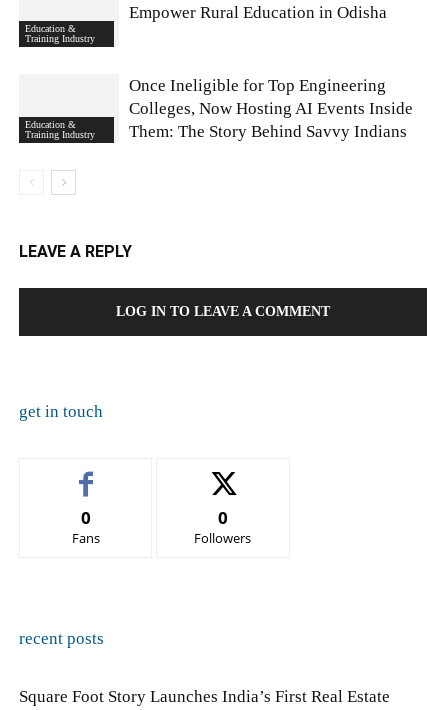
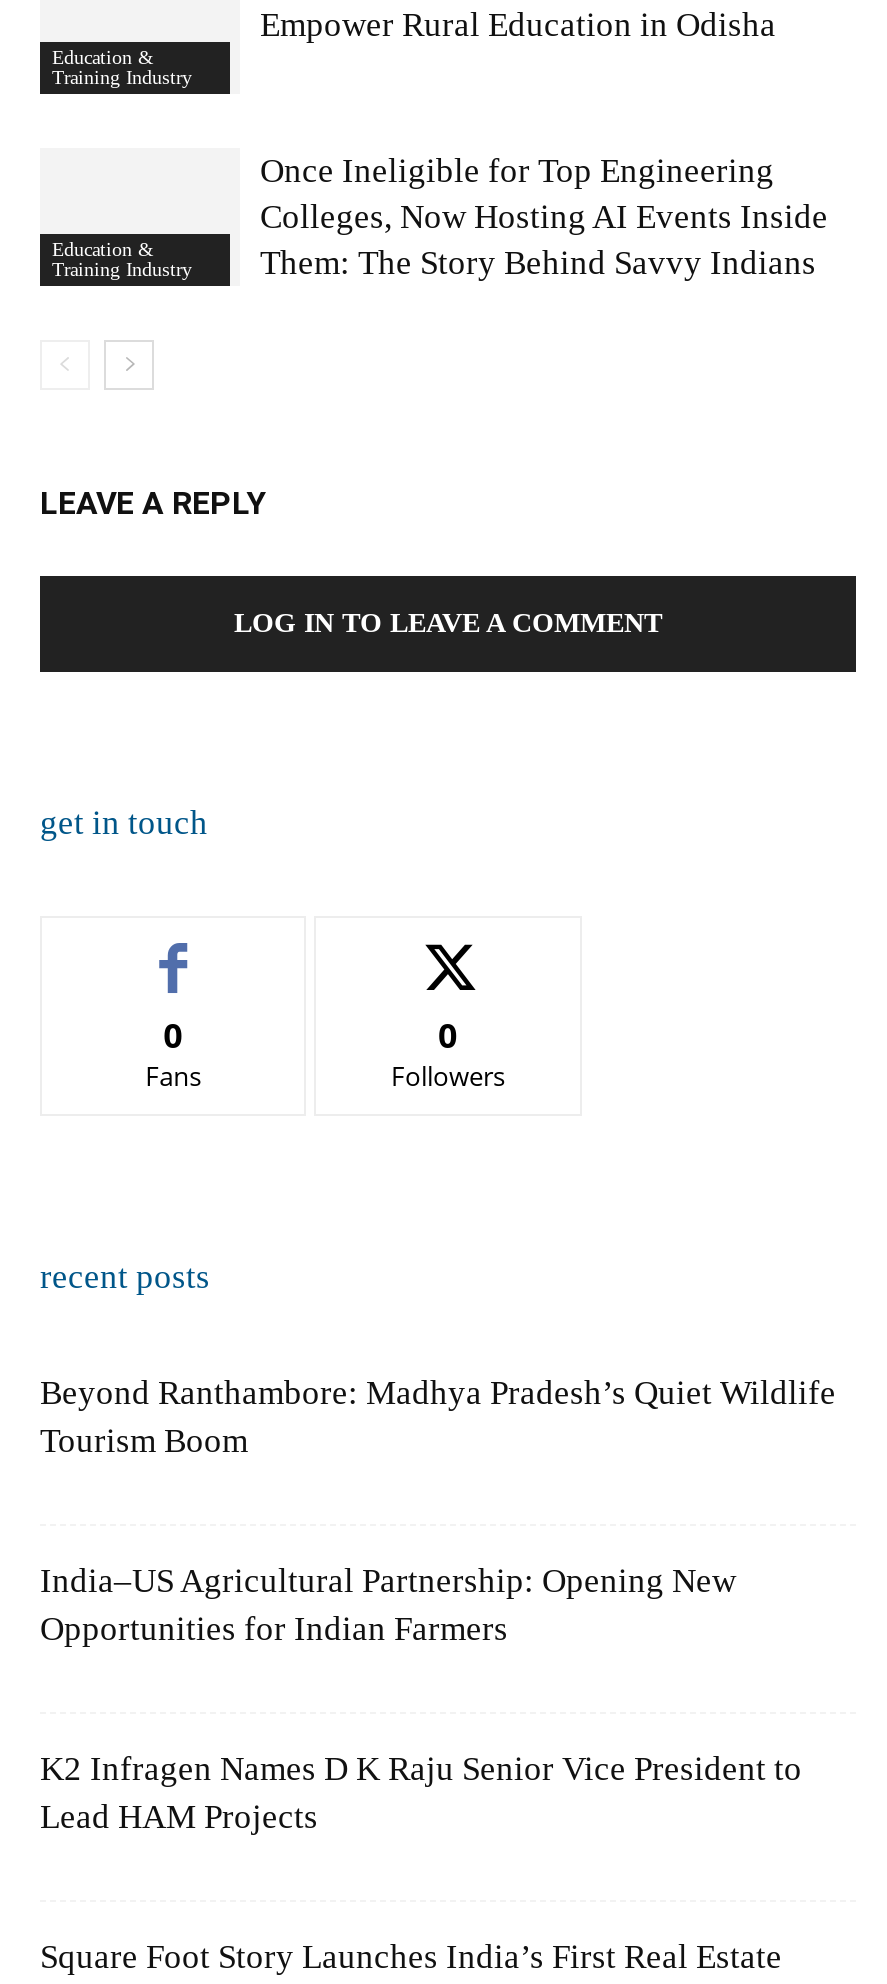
+ Beyond Ranthambore: Madhya Pradesh’s Quiet Wildlife
+ Tourism Boom

+ India–US Agricultural Partnership: Opening New
+ Opportunities for Indian Farmers

+ K2 Infragen Names D K Raju Senior Vice President to
+ Lead HAM Projects
